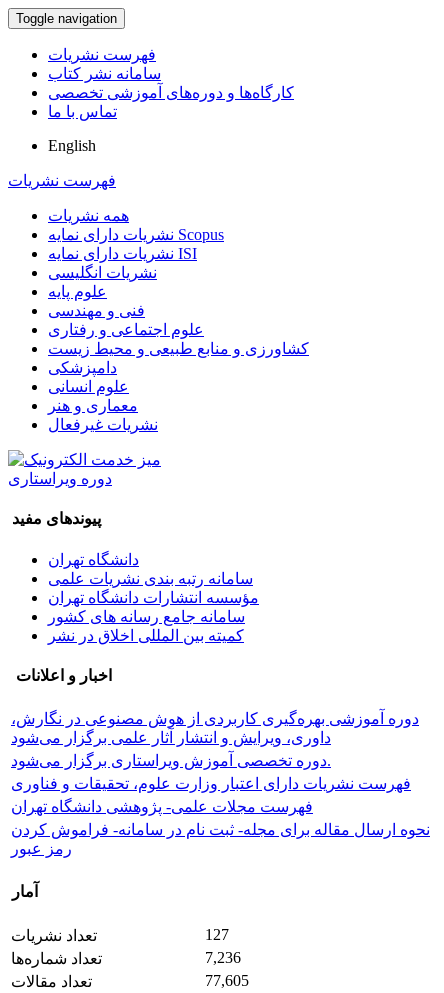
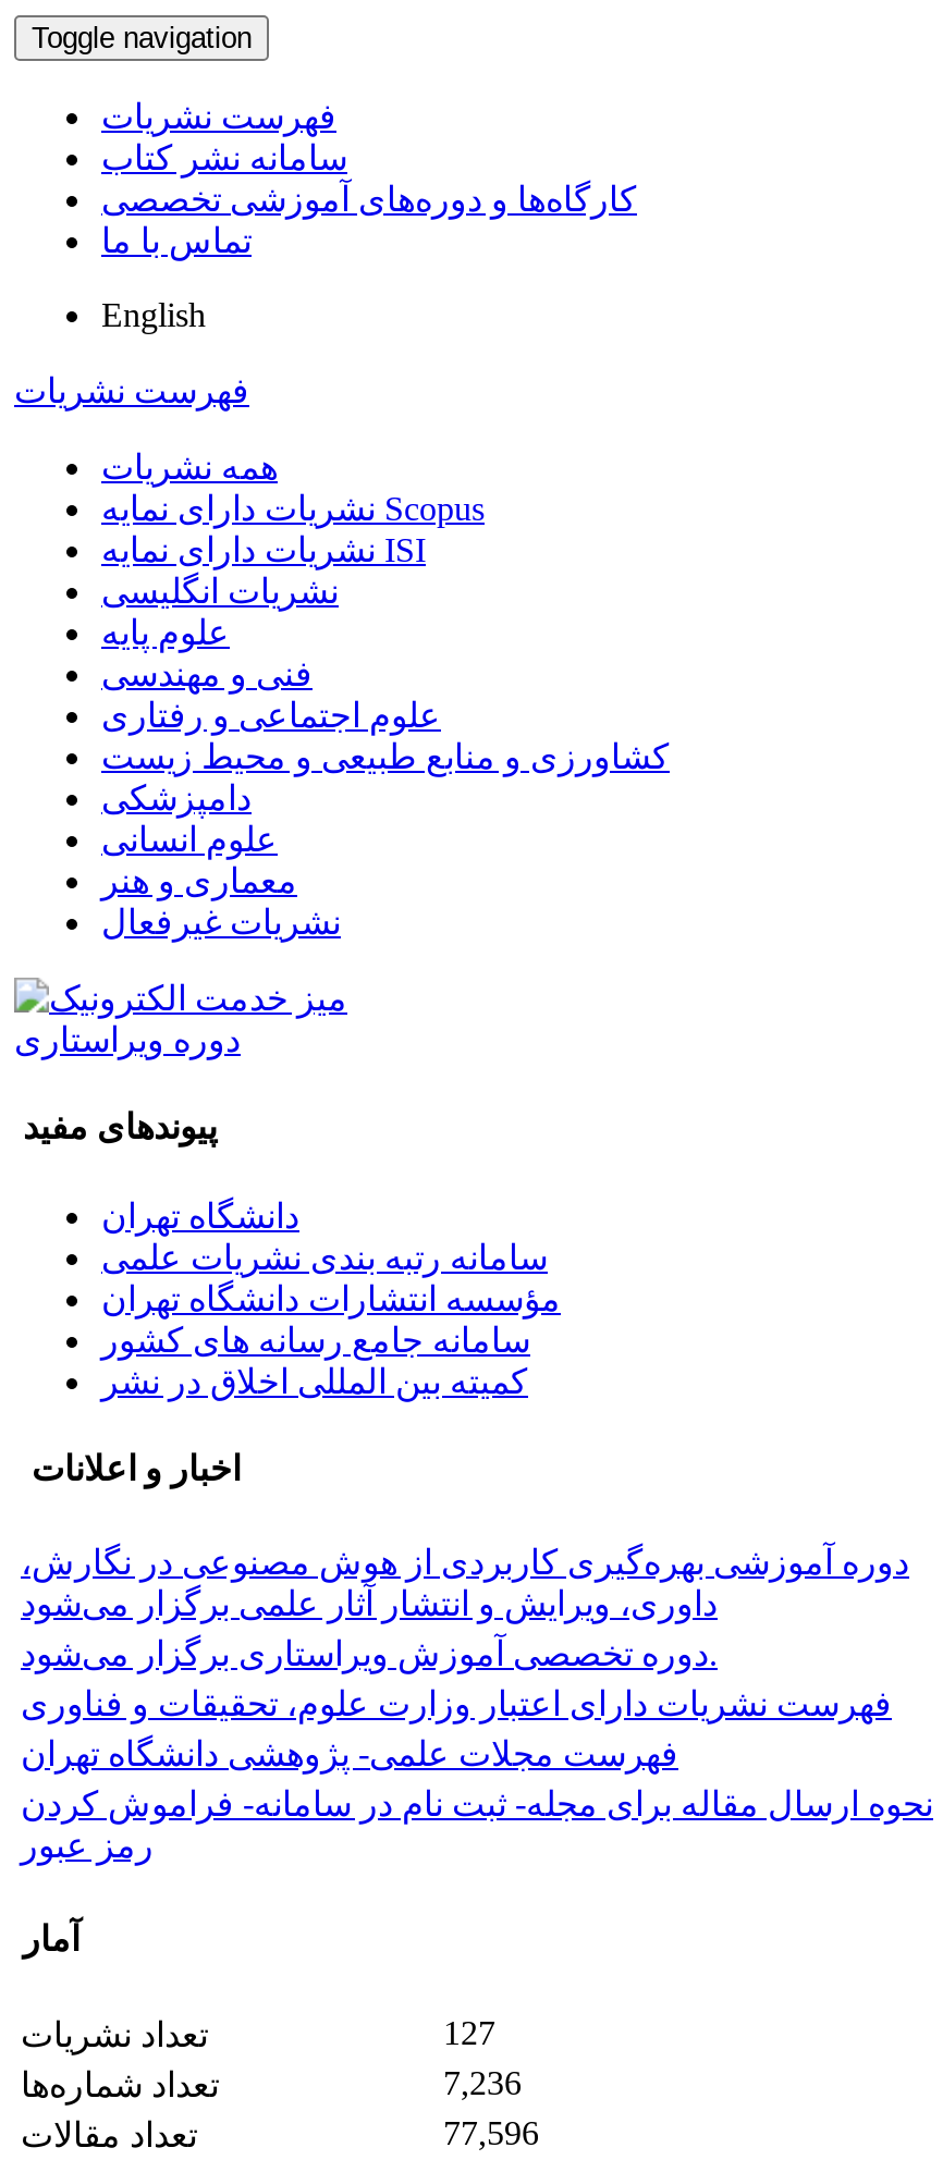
- 77,605
+ 77,596
